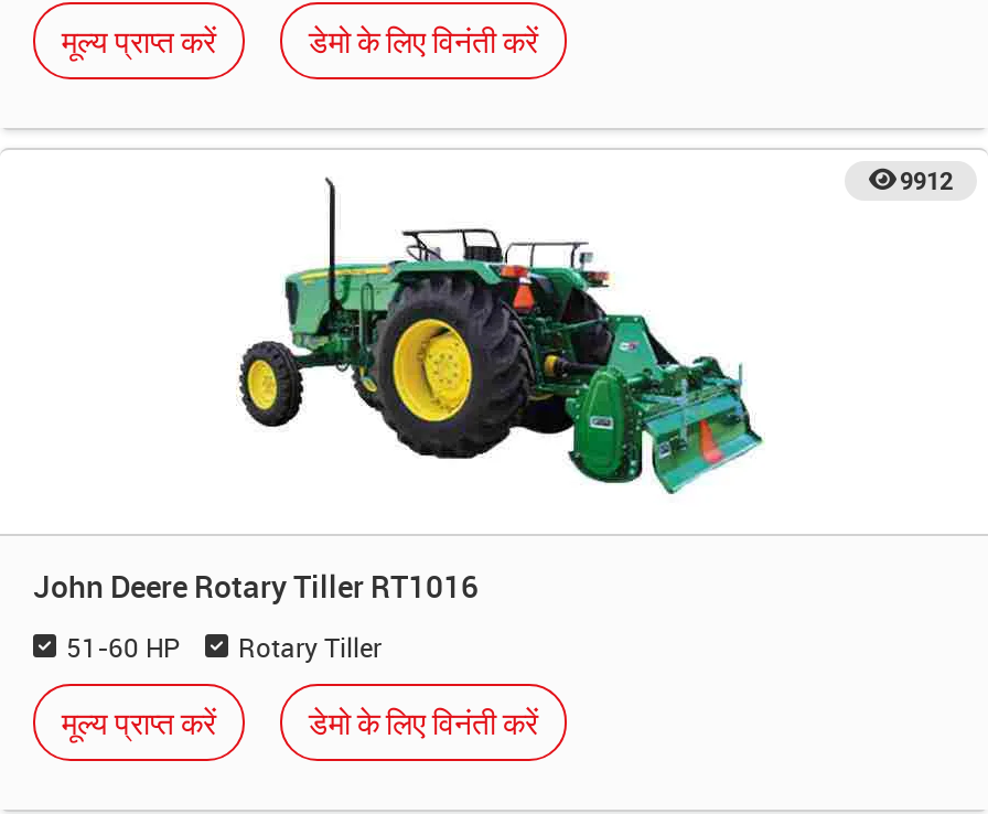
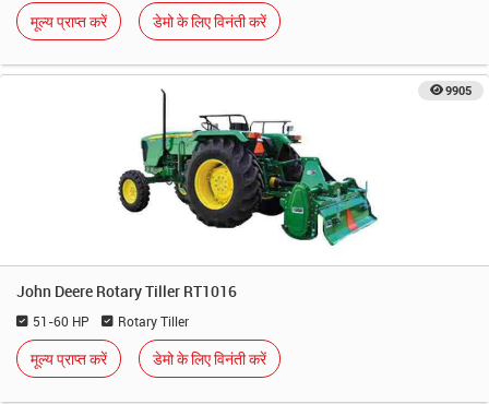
- 9912
+ 9905
